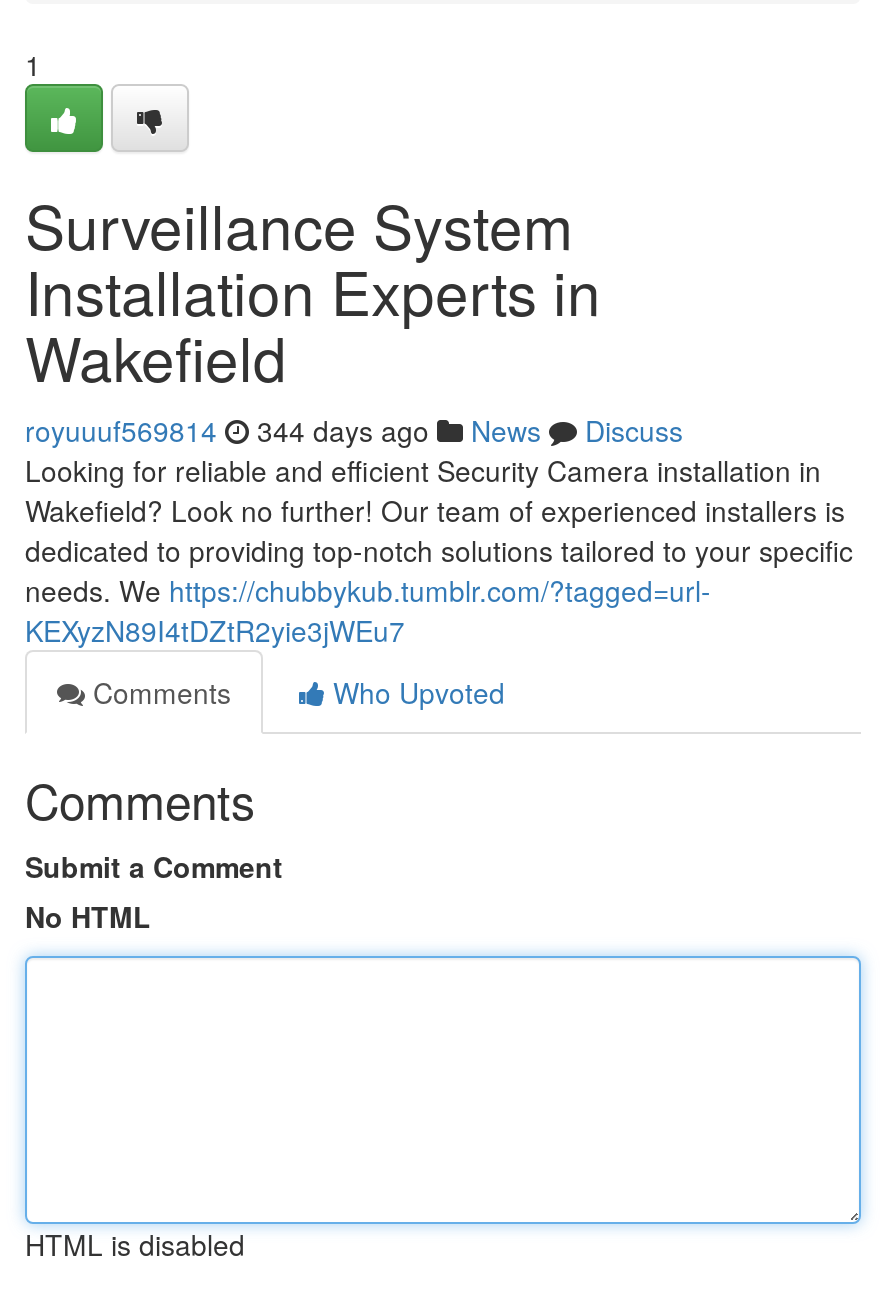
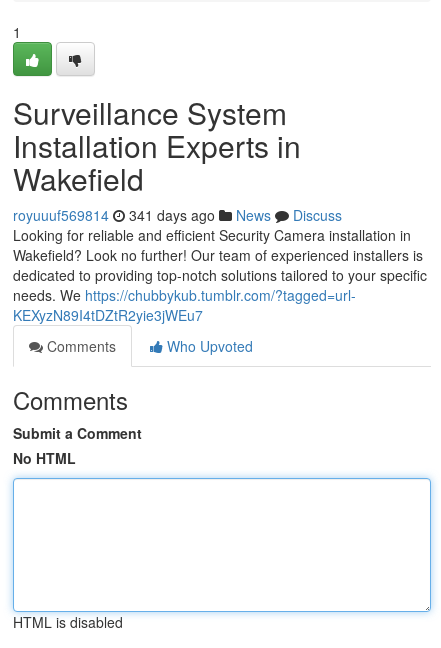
- royuuuf569814 344 days ago News Discuss
+ royuuuf569814 341 days ago News Discuss
